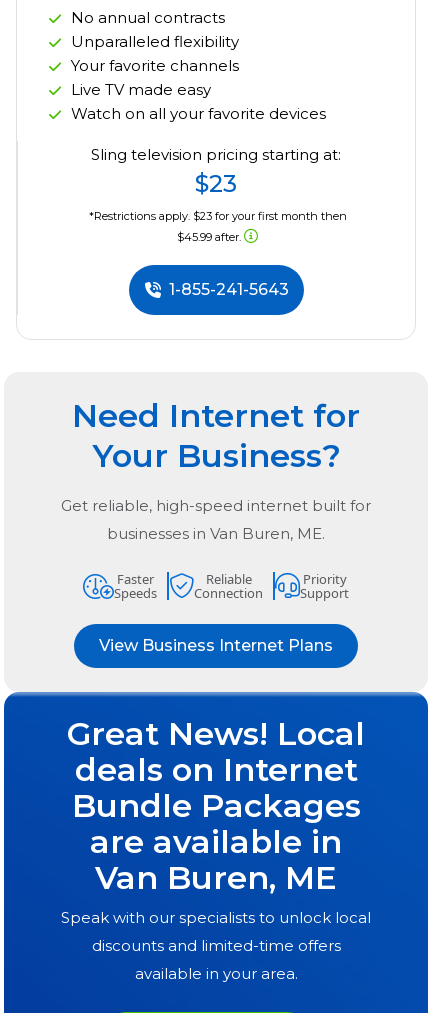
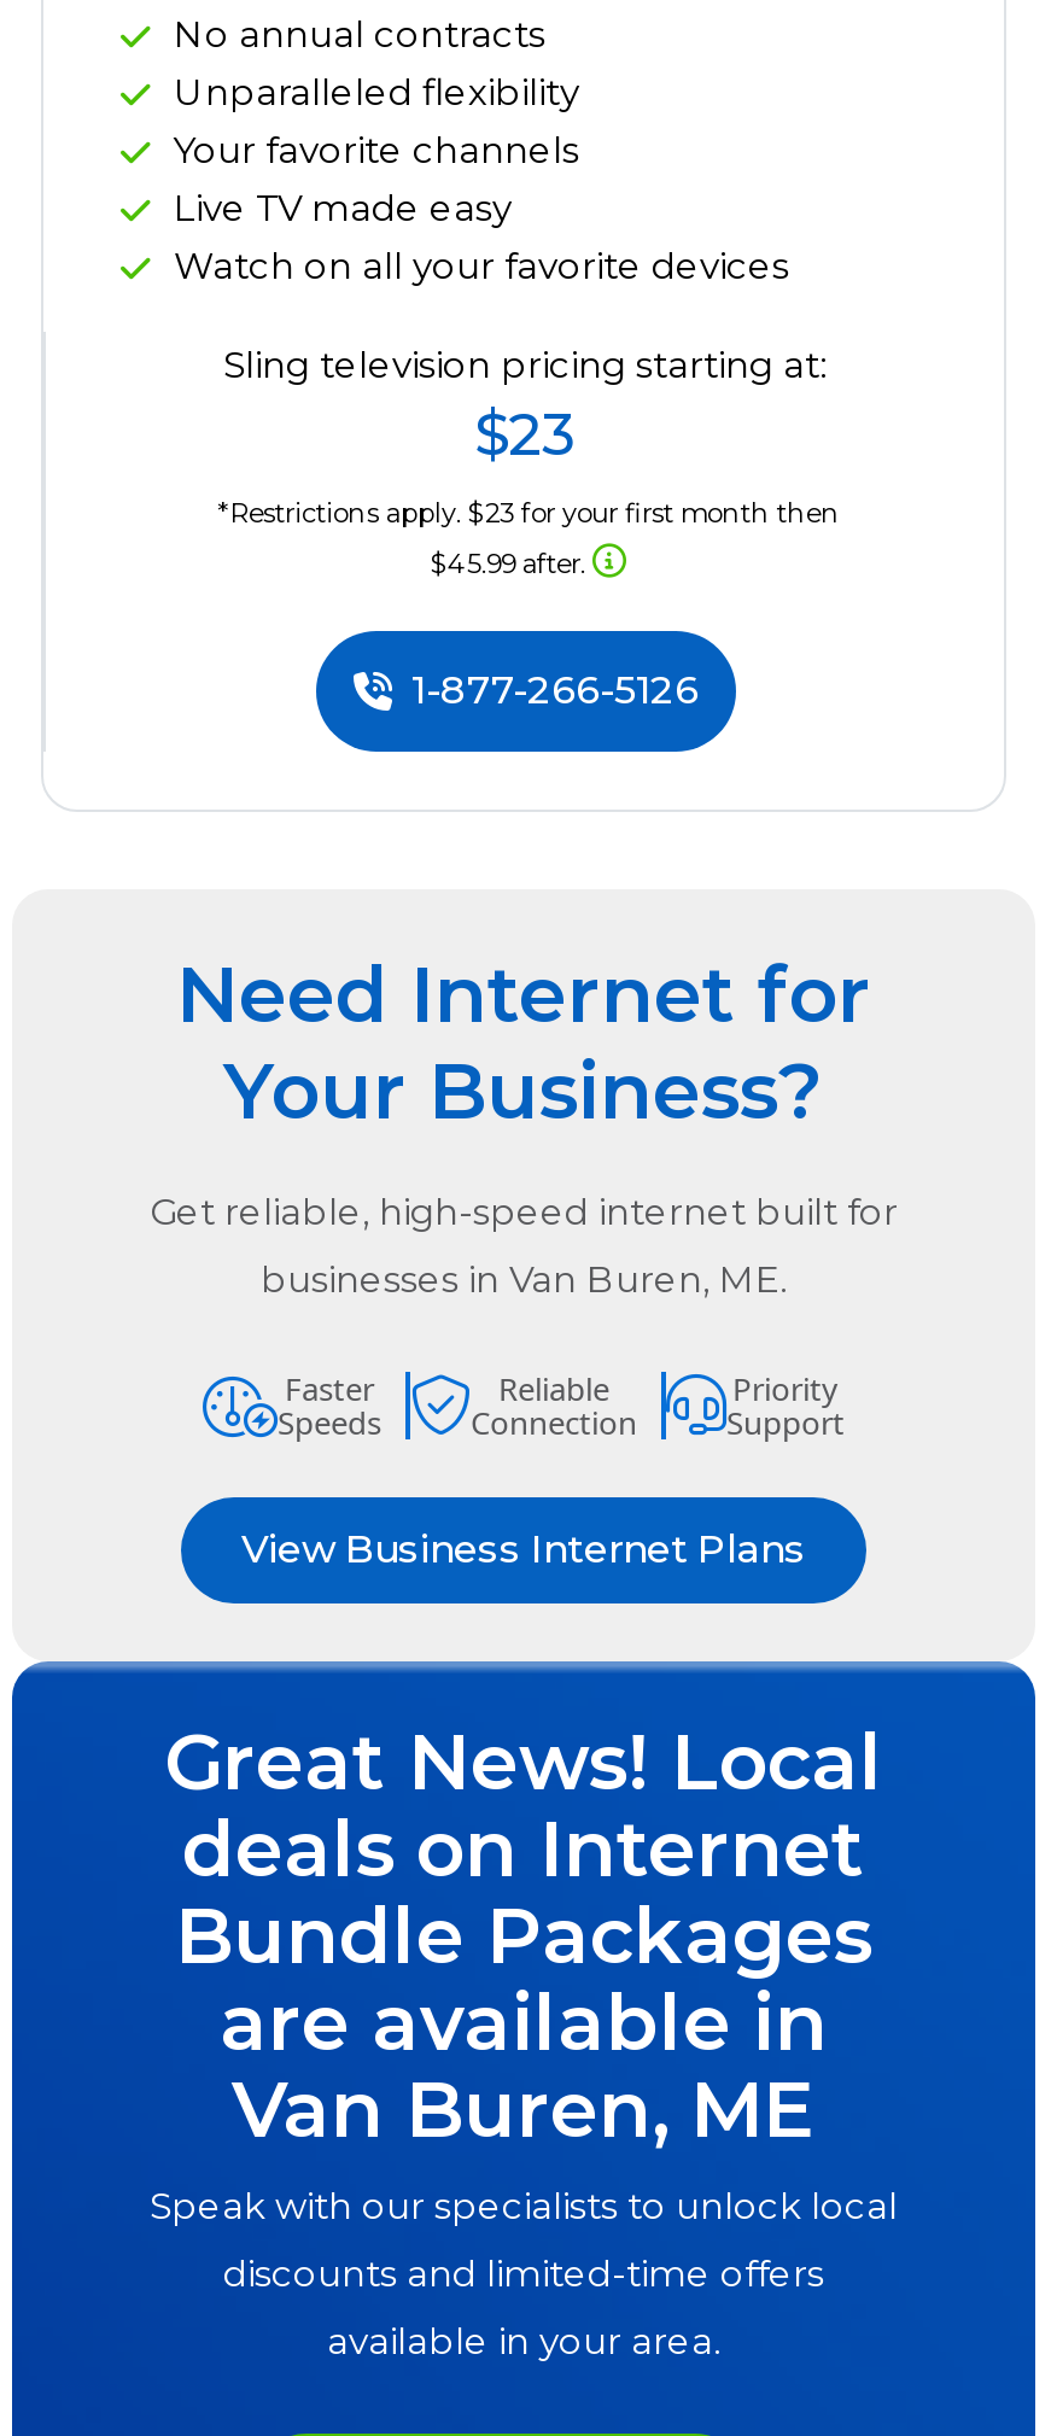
- 1-855-241-5643
+ 1-877-266-5126
